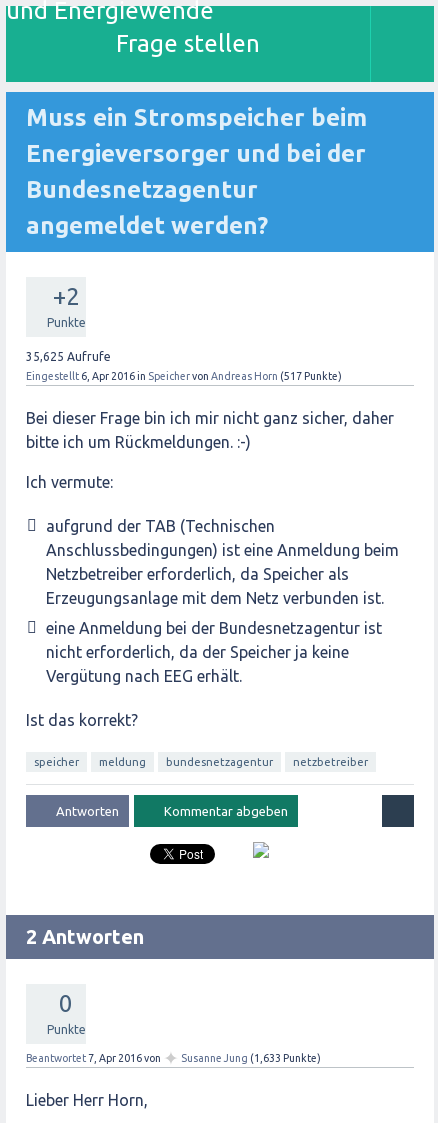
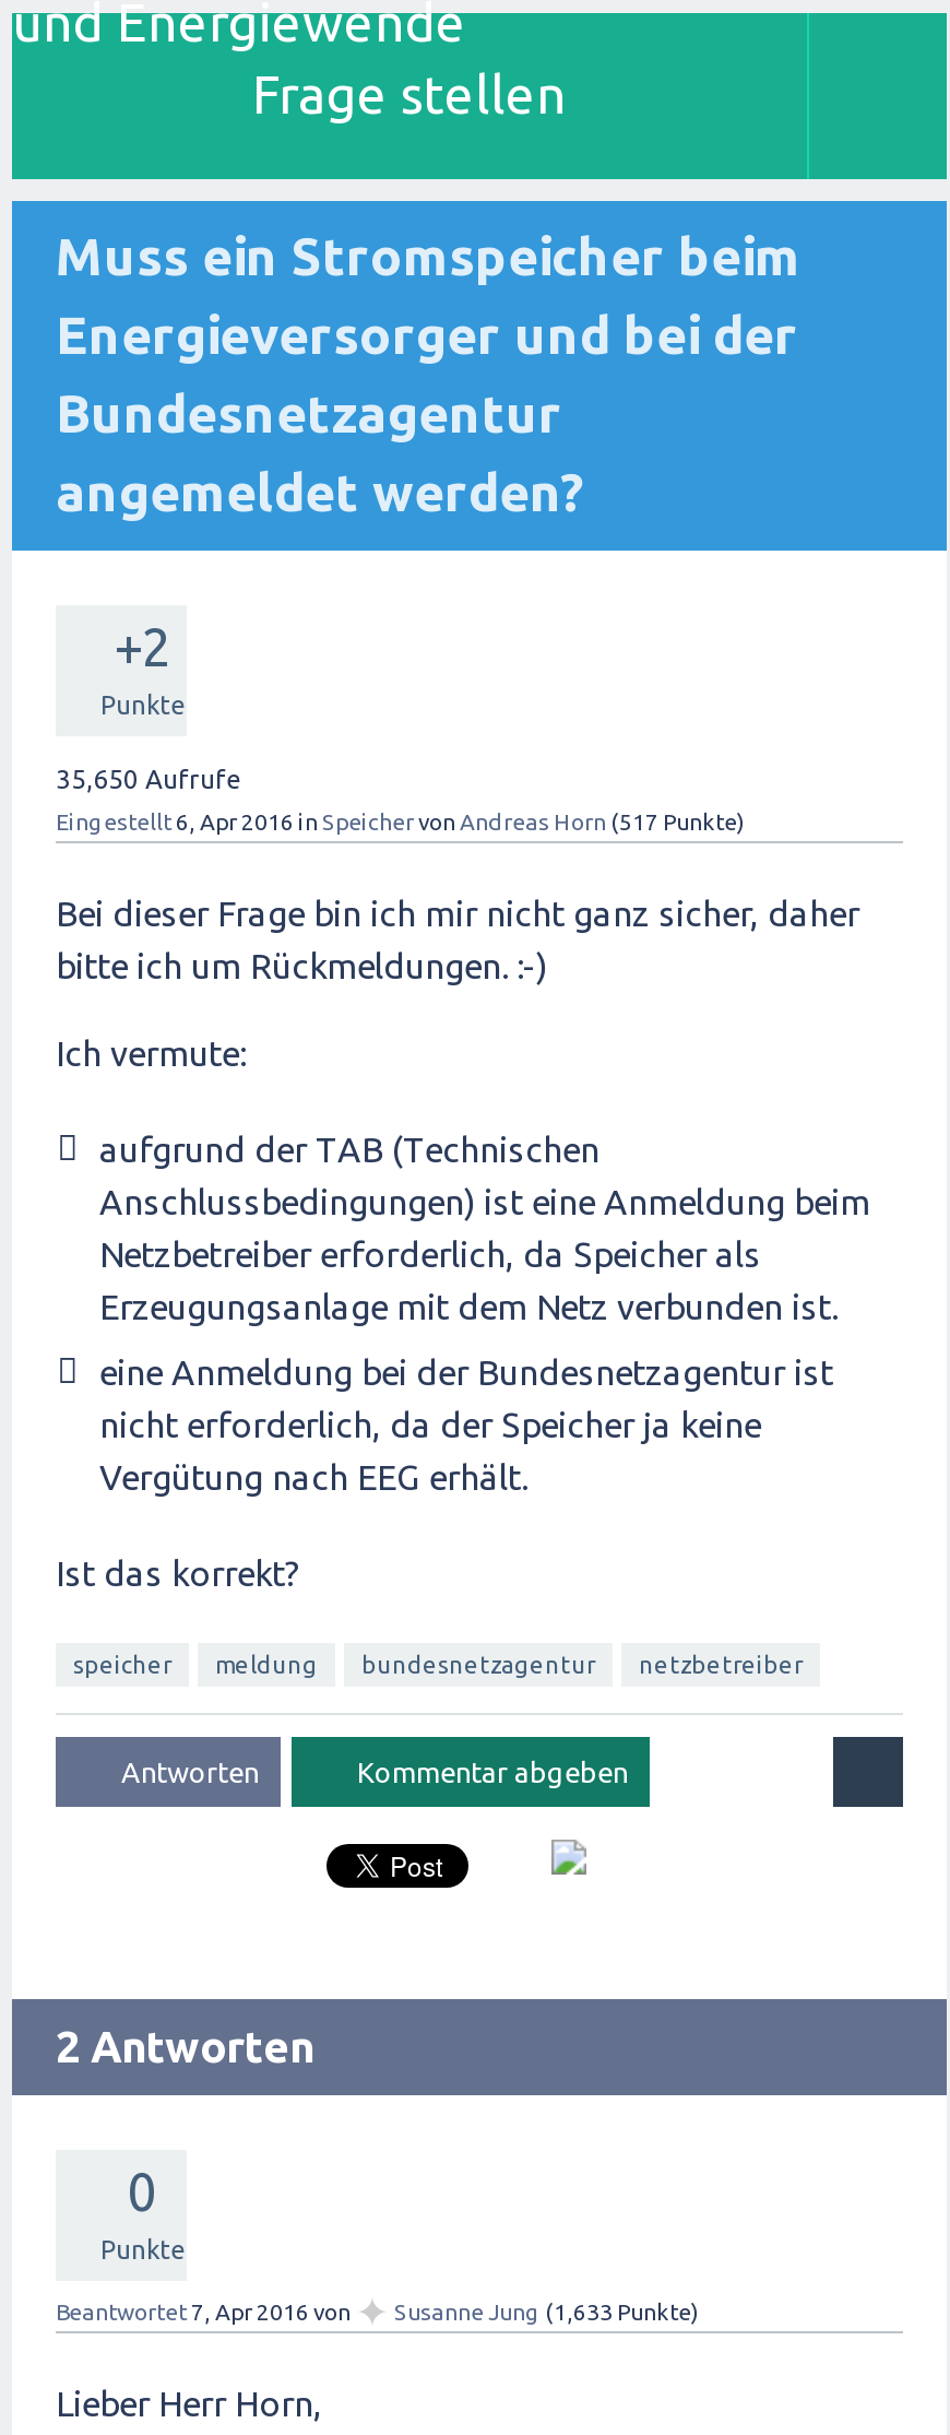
- 35,625 Aufrufe
+ 35,650 Aufrufe
